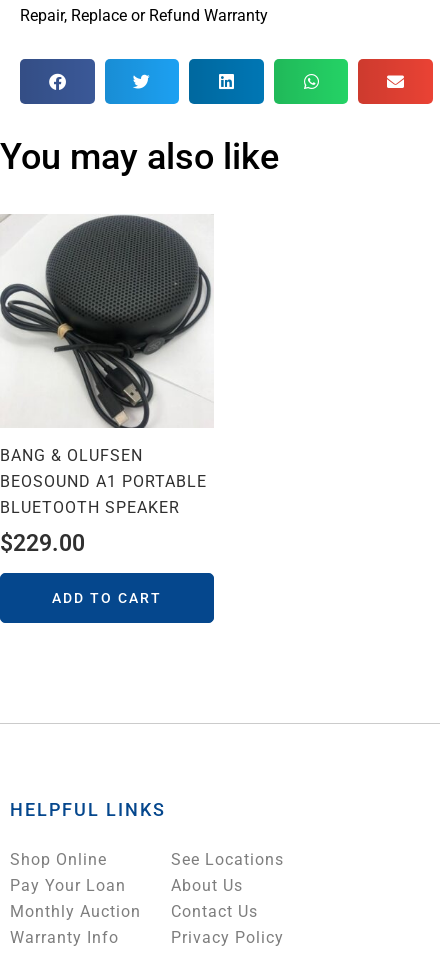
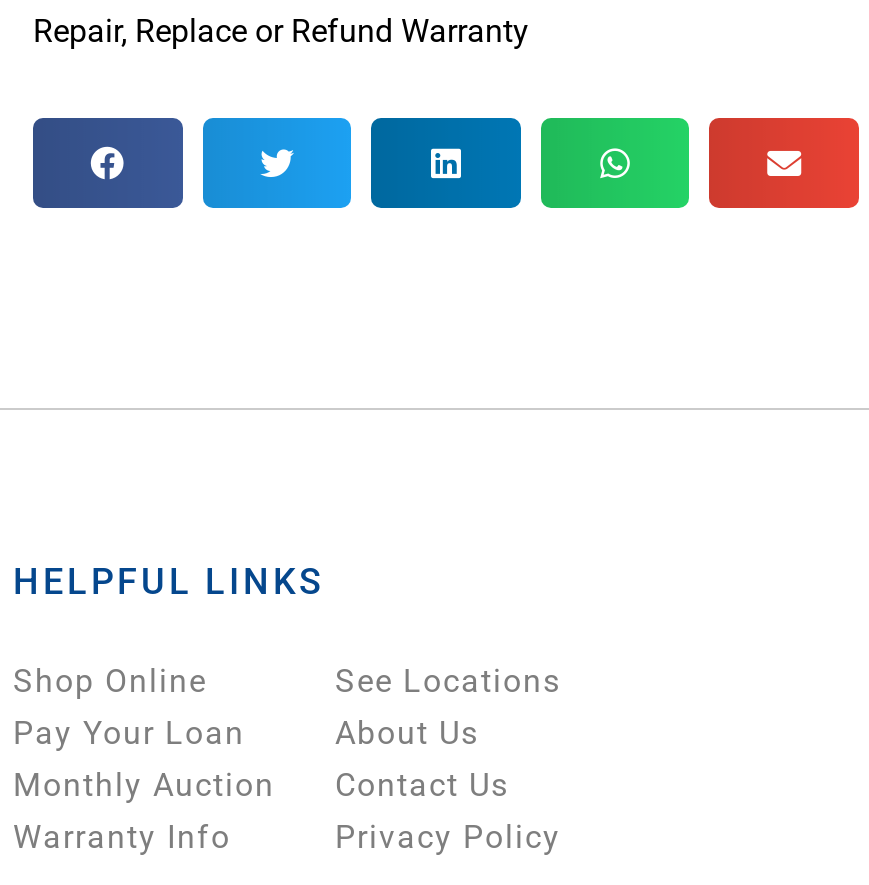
- You may also like

- [image]
- BANG & OLUFSEN
- BEOSOUND A1 PORTABLE
- BLUETOOTH SPEAKER
- $229.00
- ADD TO CART
